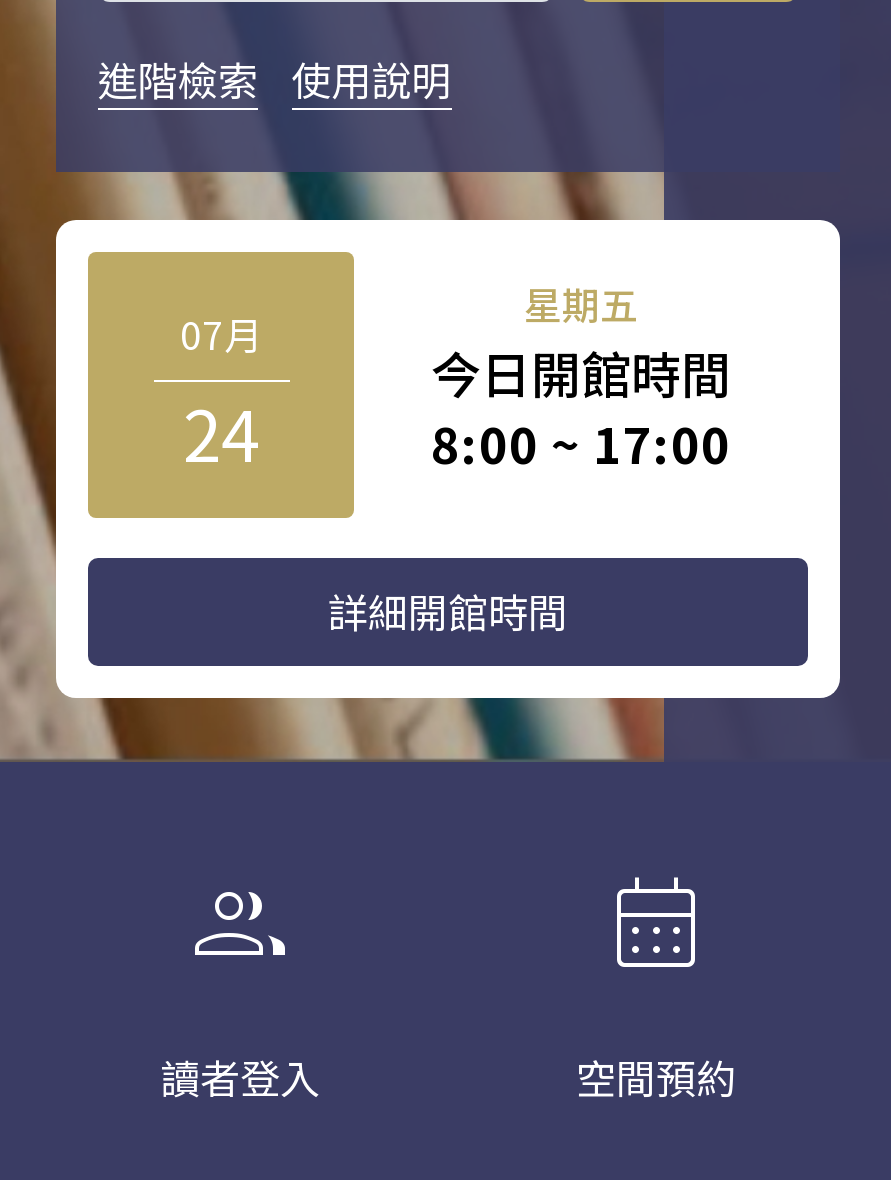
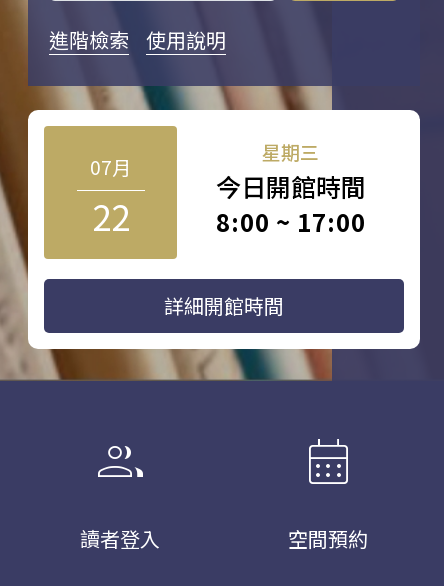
- 星期五
+ 星期三

- 24
+ 22
